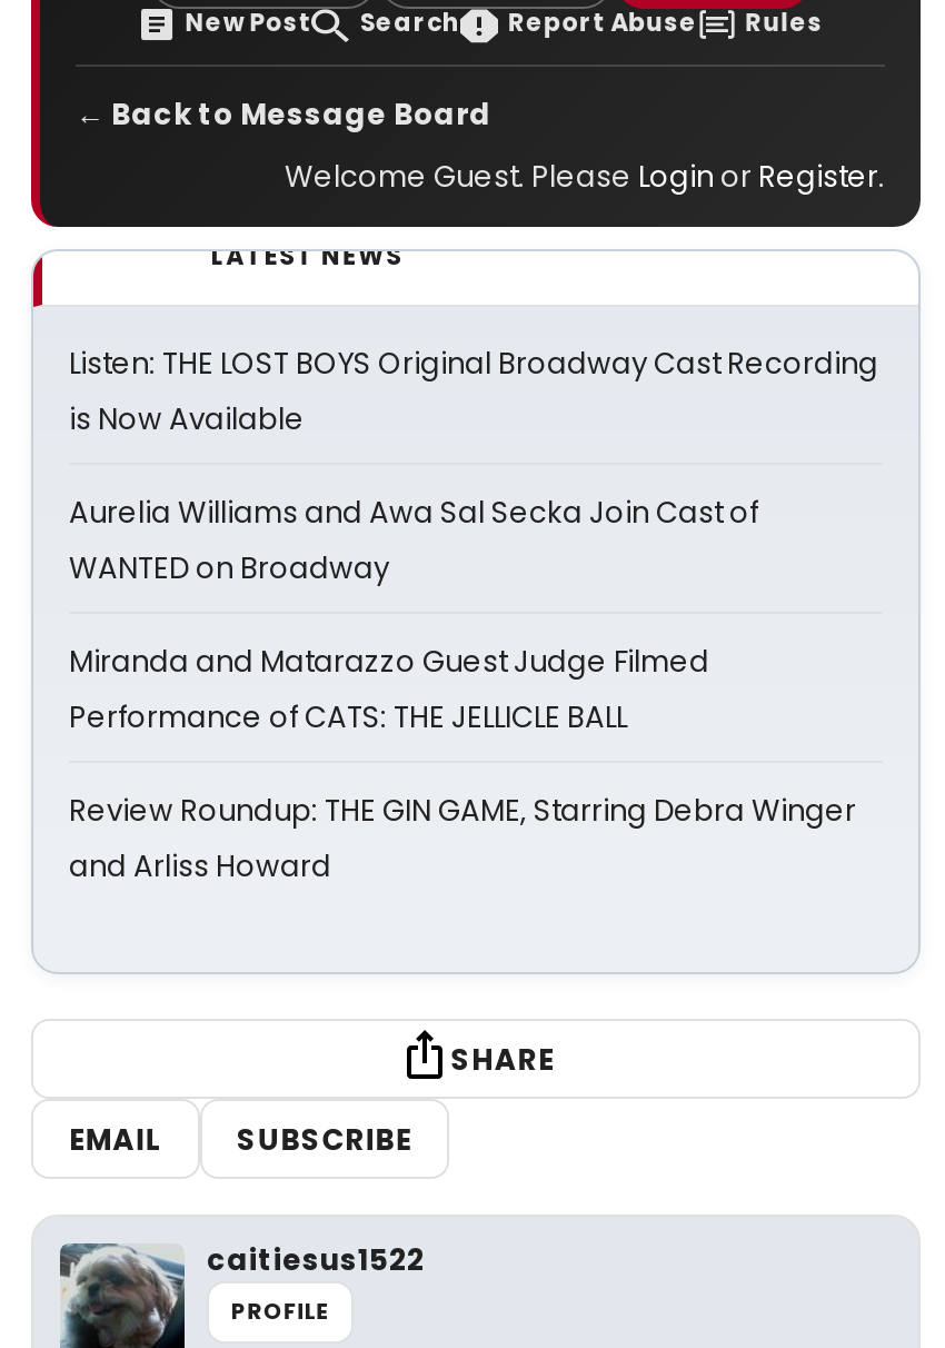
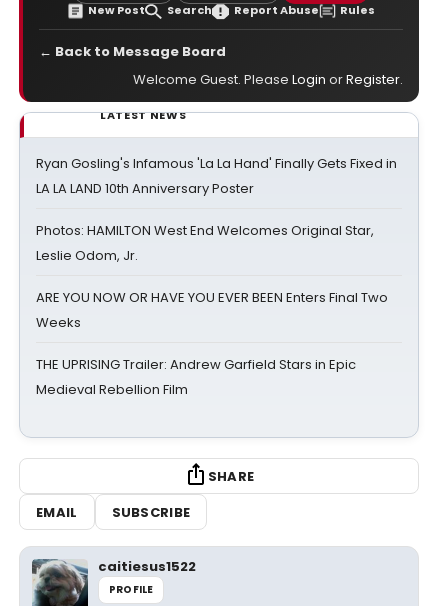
- Listen: THE LOST BOYS Original Broadway Cast Recording
- is Now Available
+ Ryan Gosling's Infamous 'La La Hand' Finally Gets Fixed in
+ LA LA LAND 10th Anniversary Poster

- Aurelia Williams and Awa Sal Secka Join Cast of
- WANTED on Broadway
+ Photos: HAMILTON West End Welcomes Original Star,
+ Leslie Odom, Jr.

- Miranda and Matarazzo Guest Judge Filmed
- Performance of CATS: THE JELLICLE BALL
+ ARE YOU NOW OR HAVE YOU EVER BEEN Enters Final Two
+ Weeks

- Review Roundup: THE GIN GAME, Starring Debra Winger
- and Arliss Howard
+ THE UPRISING Trailer: Andrew Garfield Stars in Epic
+ Medieval Rebellion Film
